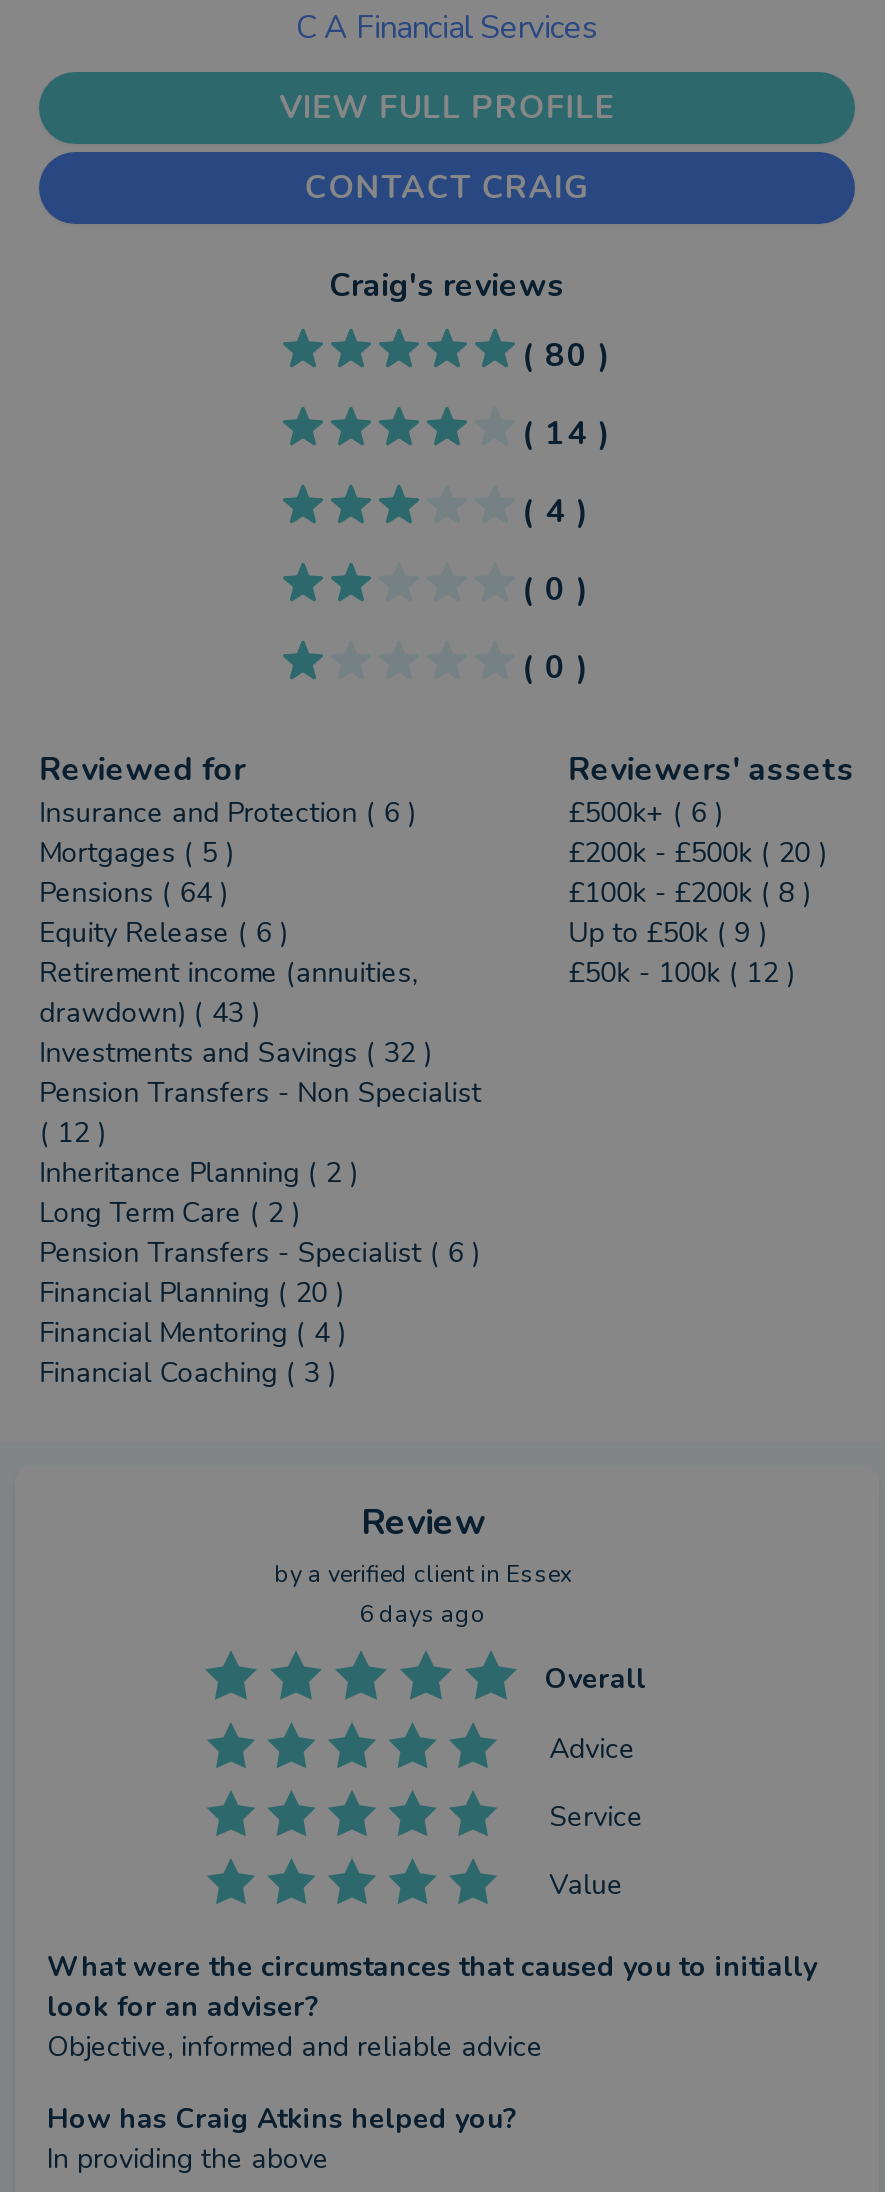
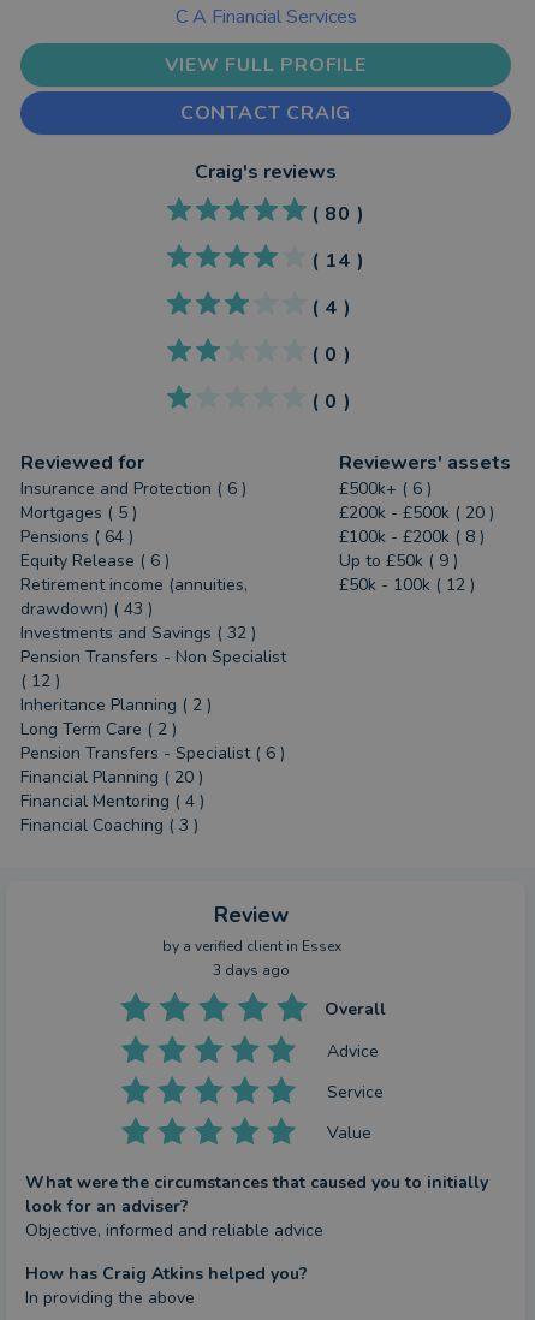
- 6 days ago
+ 3 days ago
